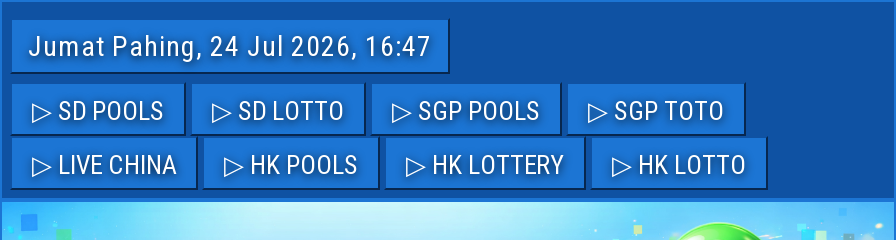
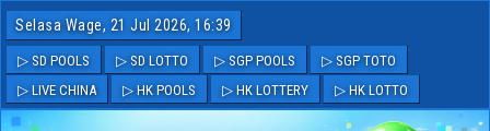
- Jumat Pahing, 24 Jul 2026, 16:47
+ Selasa Wage, 21 Jul 2026, 16:39
